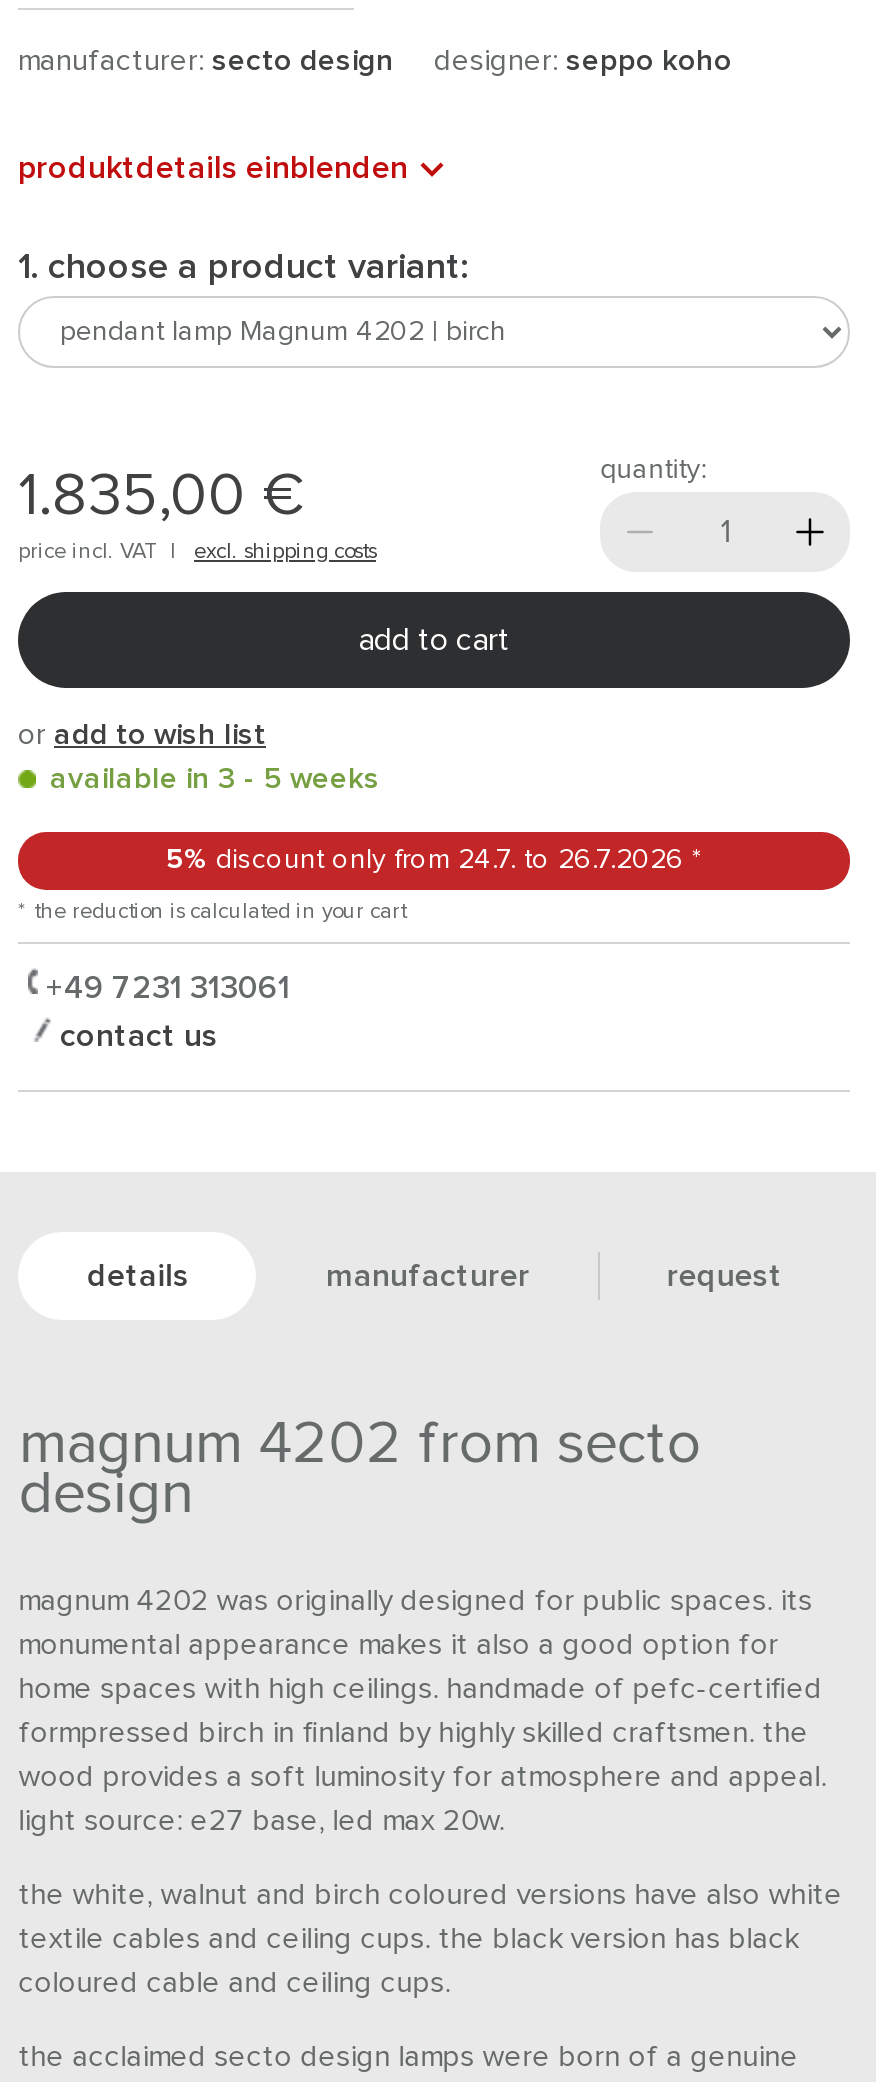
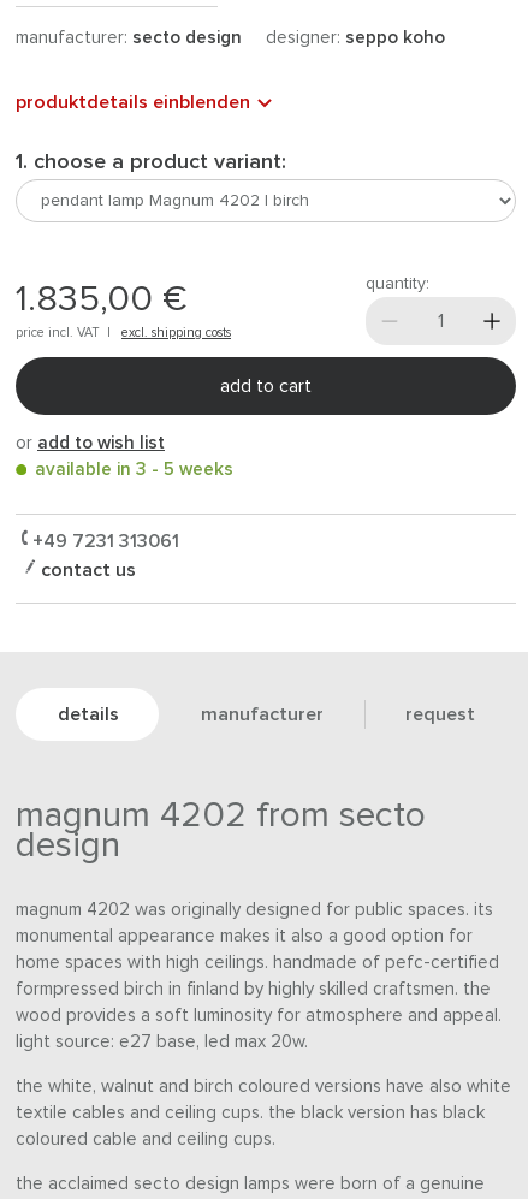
- 5% discount only from 24.7. to 26.7.2026 *
- * the reduction is calculated in your cart
